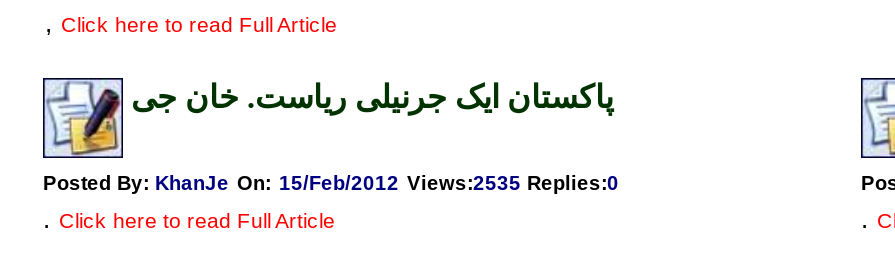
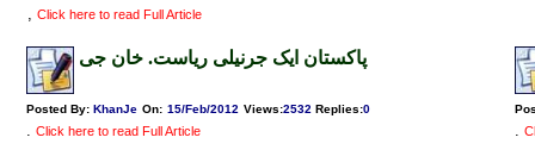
- Posted By: KhanJe On: 15/Feb/2012 Views: 2535 Replies: 0
+ Posted By: KhanJe On: 15/Feb/2012 Views: 2532 Replies: 0
